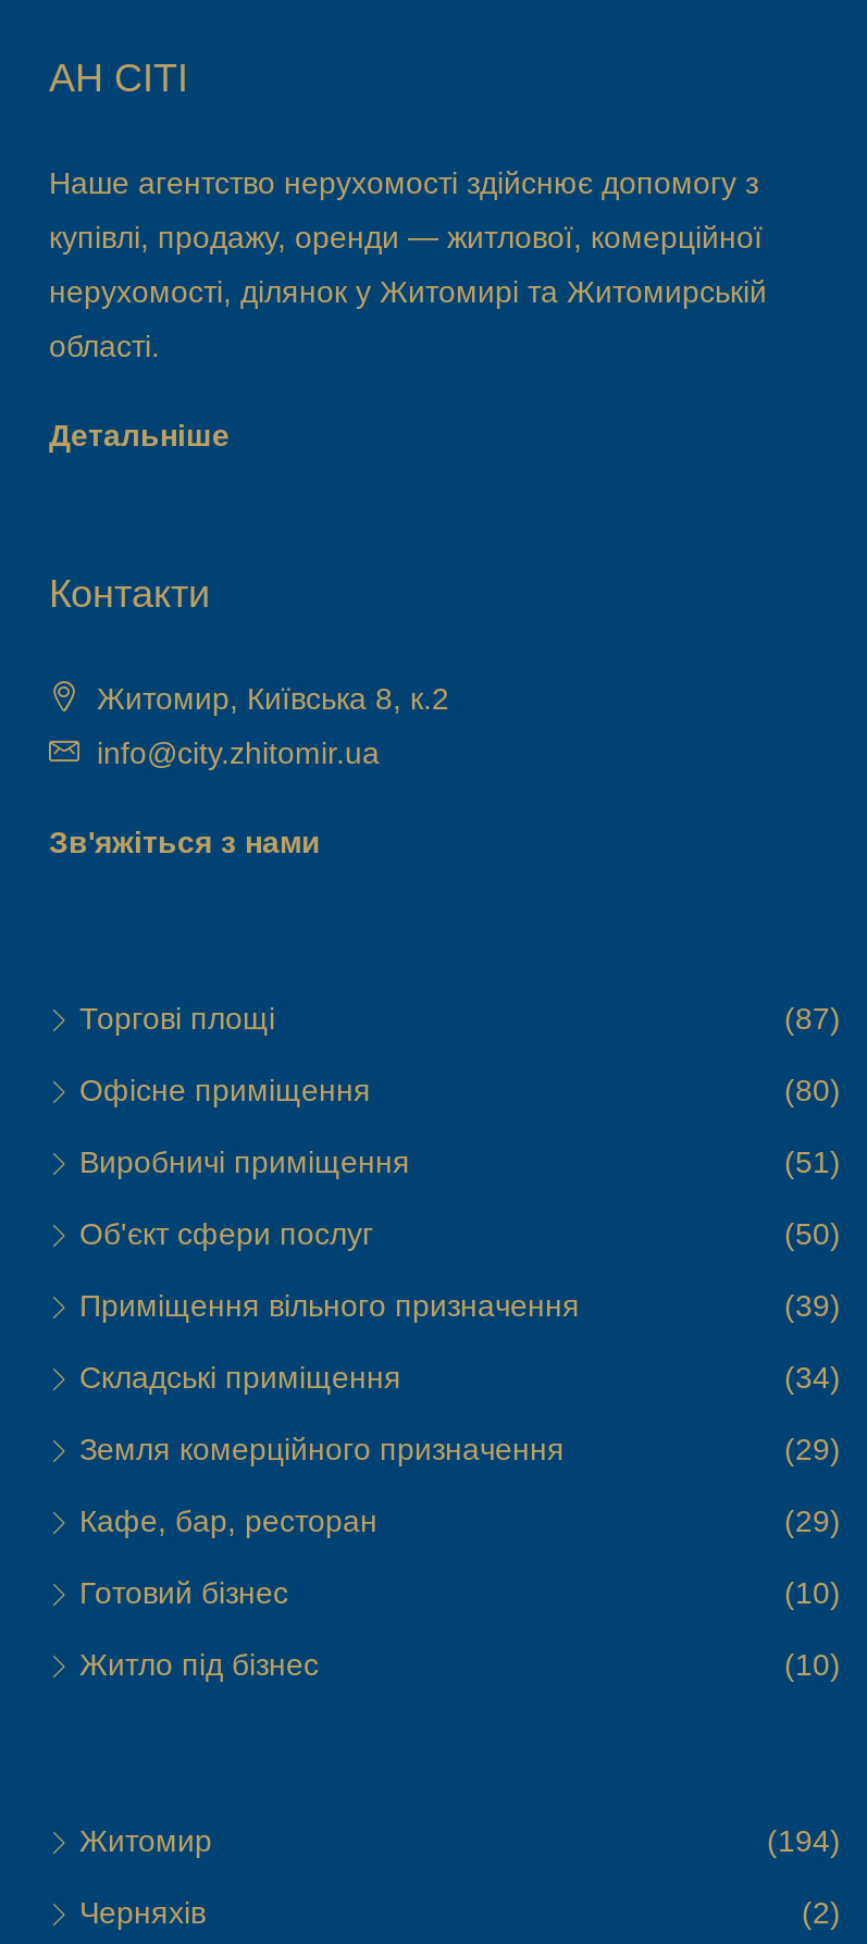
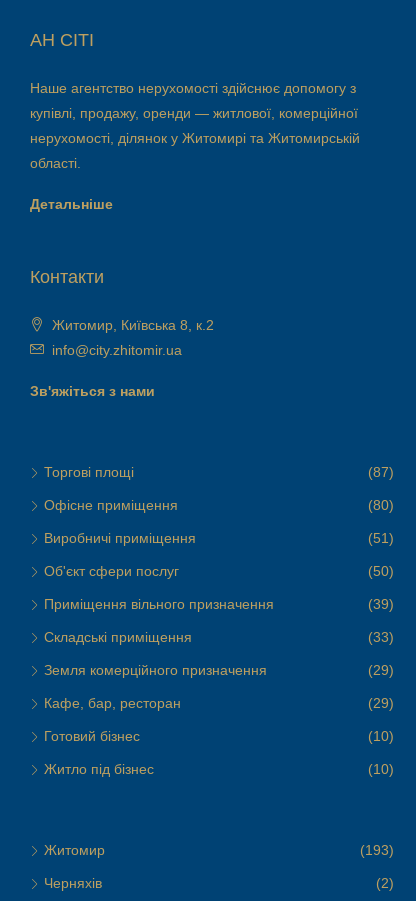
- (34)
+ (33)

- (194)
+ (193)
